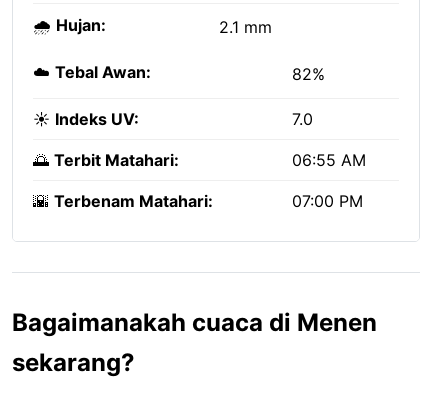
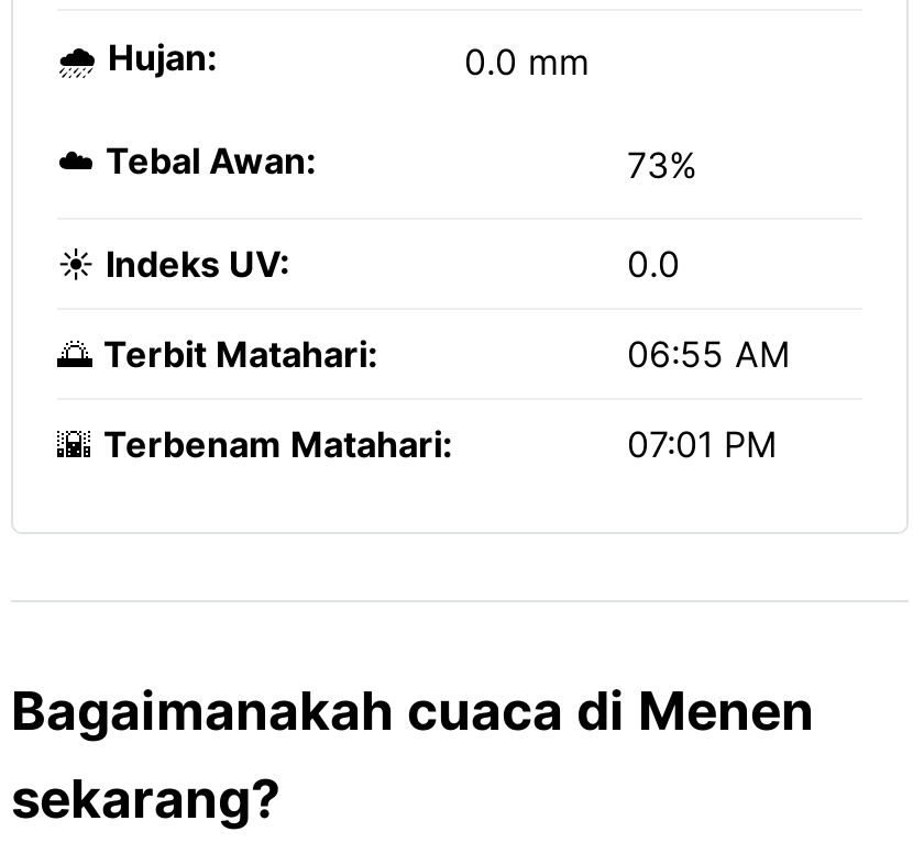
- 2.1 mm
+ 0.0 mm

- 82%
+ 73%

- 7.0
+ 0.0

- 07:00 PM
+ 07:01 PM
